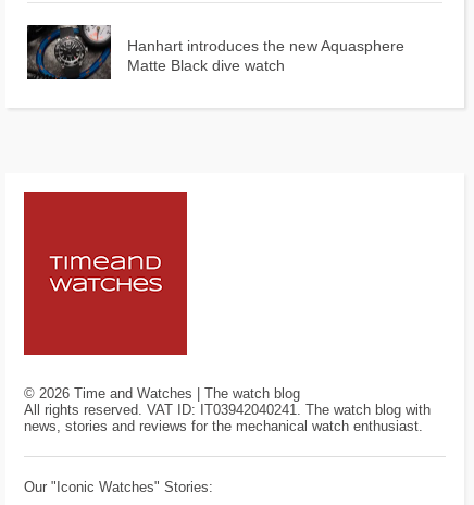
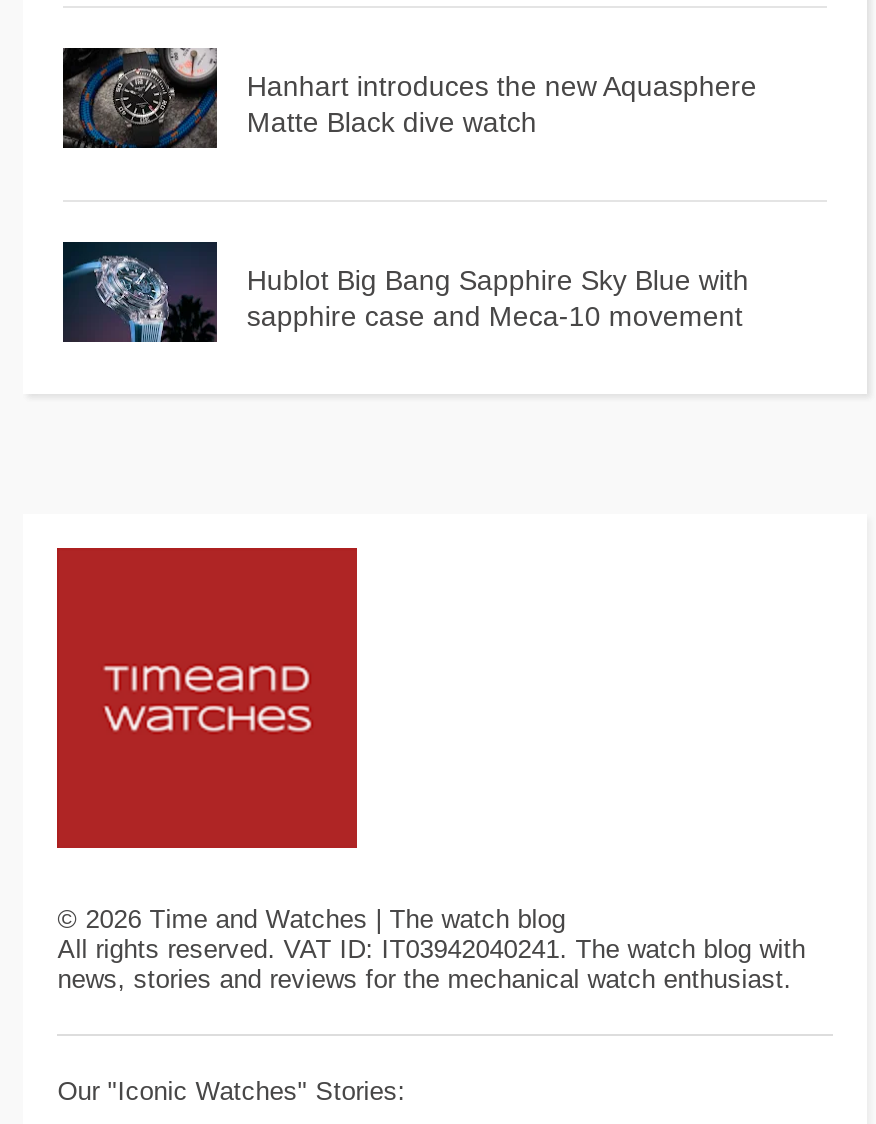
+ [image]
+ Hublot Big Bang Sapphire Sky Blue with
+ sapphire case and Meca-10 movement
